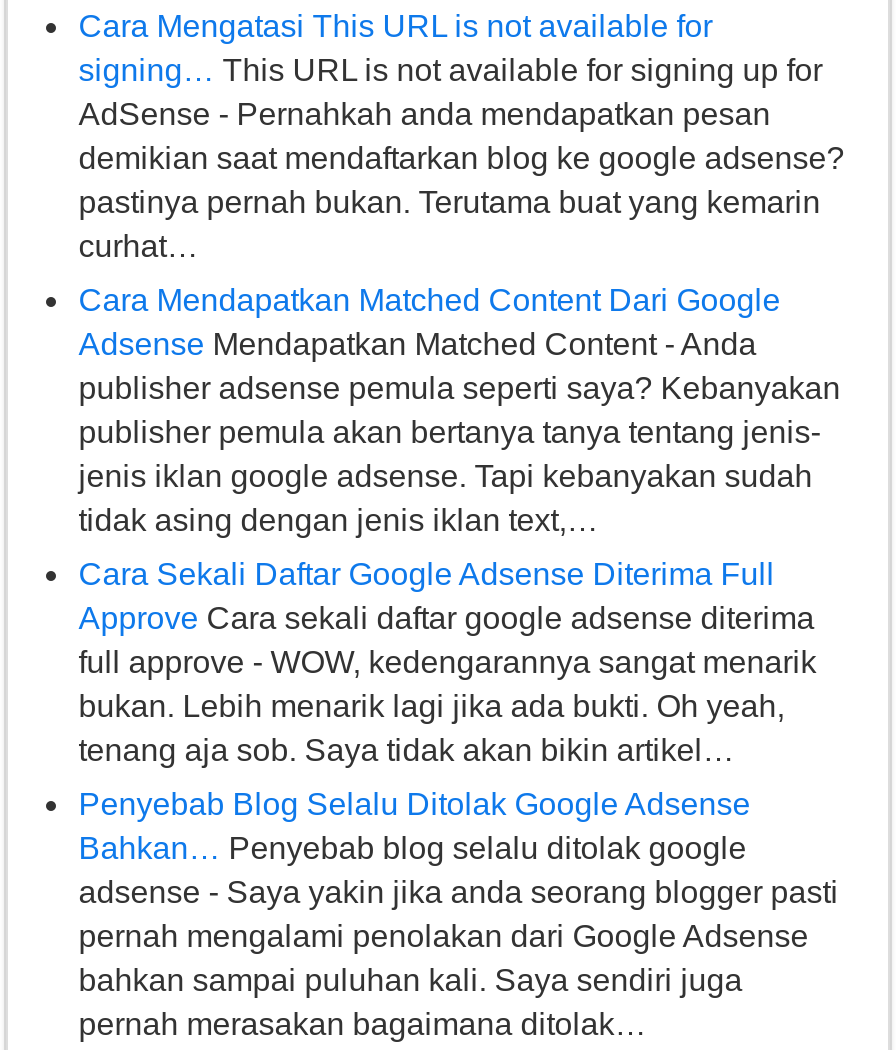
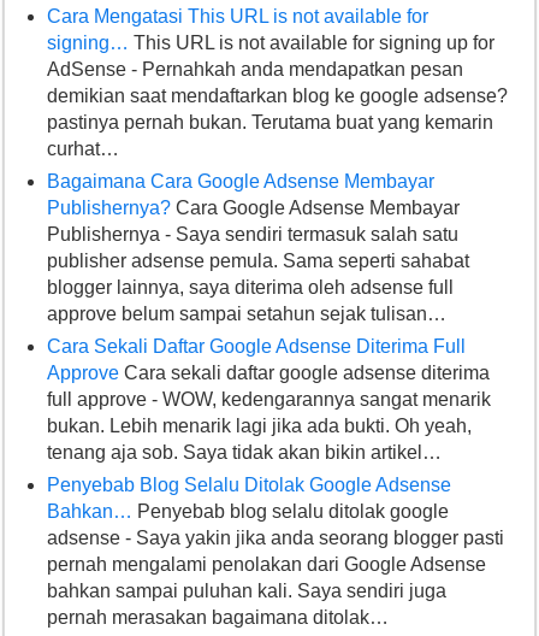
- Cara Mendapatkan Matched Content Dari Google
- Adsense Mendapatkan Matched Content - Anda
- publisher adsense pemula seperti saya? Kebanyakan
- publisher pemula akan bertanya tanya tentang jenis-
- jenis iklan google adsense. Tapi kebanyakan sudah
- tidak asing dengan jenis iklan text,…
+ Bagaimana Cara Google Adsense Membayar
+ Publishernya? Cara Google Adsense Membayar
+ Publishernya - Saya sendiri termasuk salah satu
+ publisher adsense pemula. Sama seperti sahabat
+ blogger lainnya, saya diterima oleh adsense full
+ approve belum sampai setahun sejak tulisan…
